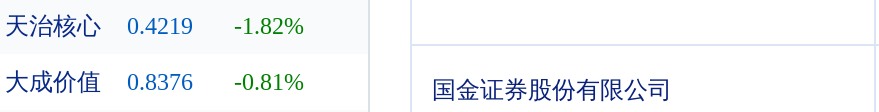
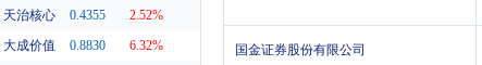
- 0.4219
+ 0.4355

- -1.82%
+ 2.52%

- 0.8376
+ 0.8830

- -0.81%
+ 6.32%
